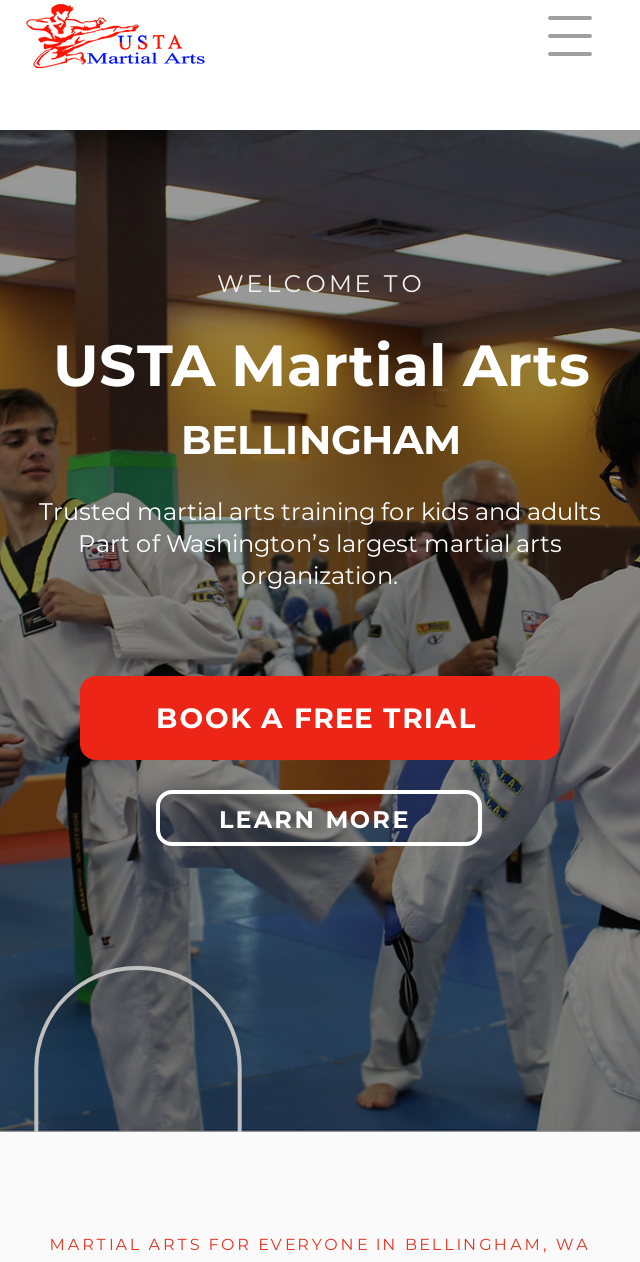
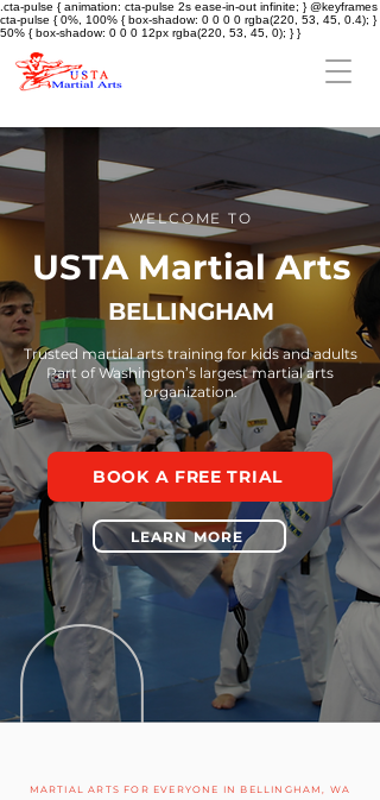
+ .cta-pulse { animation: cta-pulse 2s ease-in-out infinite; } @keyframes
+ cta-pulse { 0%, 100% { box-shadow: 0 0 0 0 rgba(220, 53, 45, 0.4); }
+ 50% { box-shadow: 0 0 0 12px rgba(220, 53, 45, 0); } }
